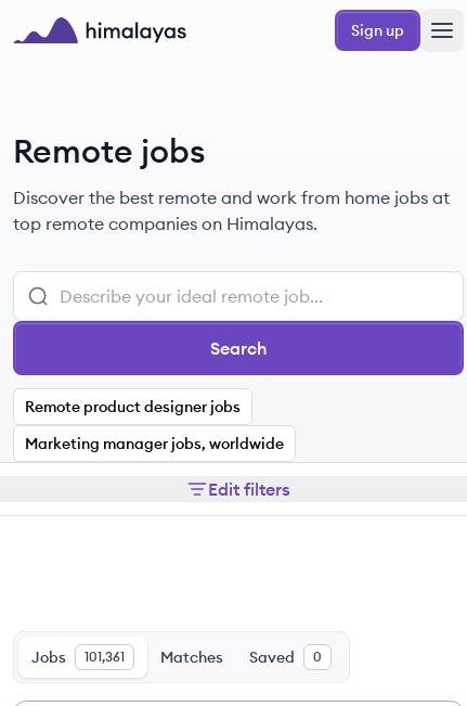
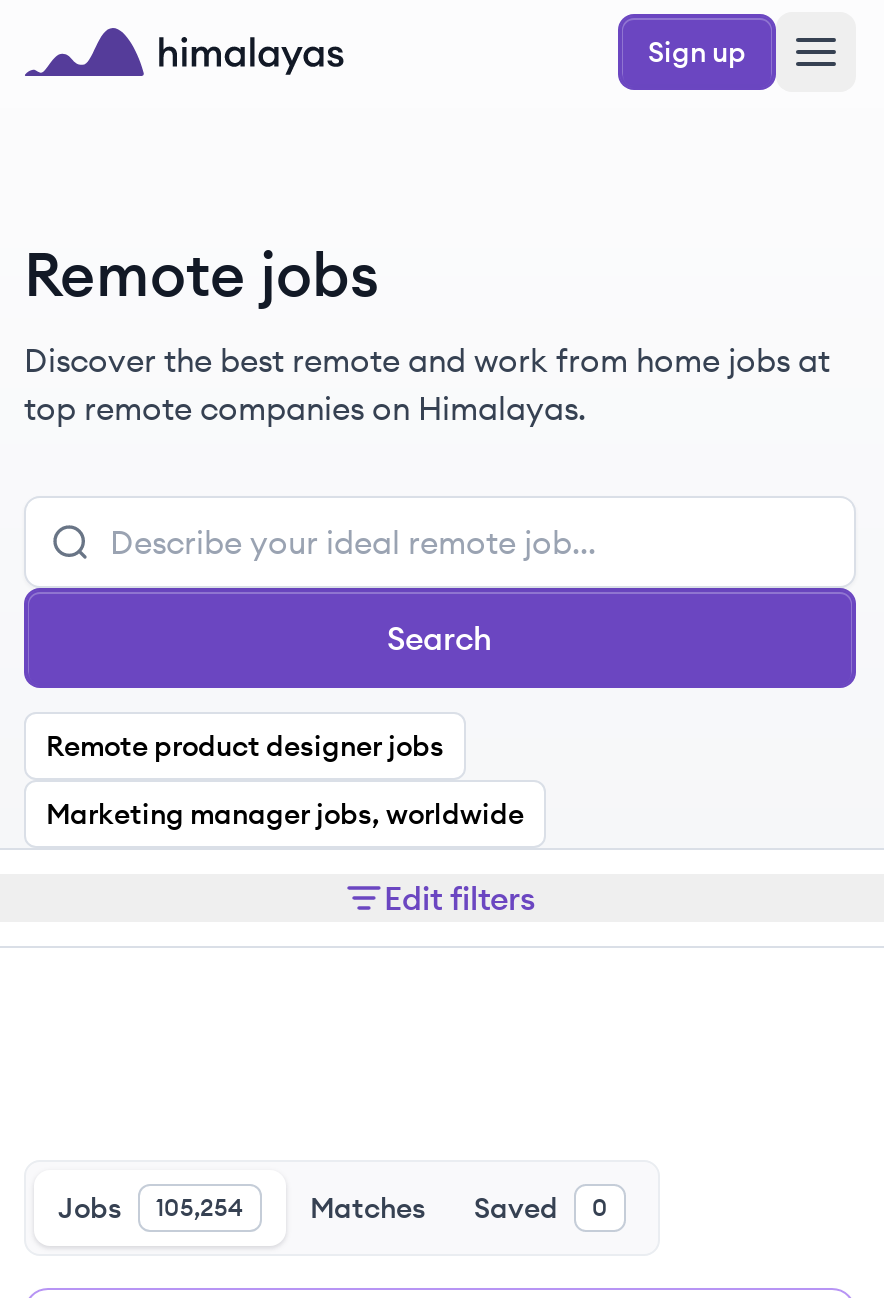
- Jobs 101,361
+ Jobs 105,254
